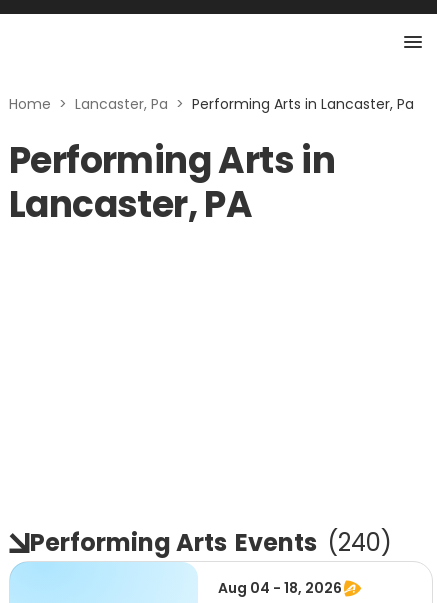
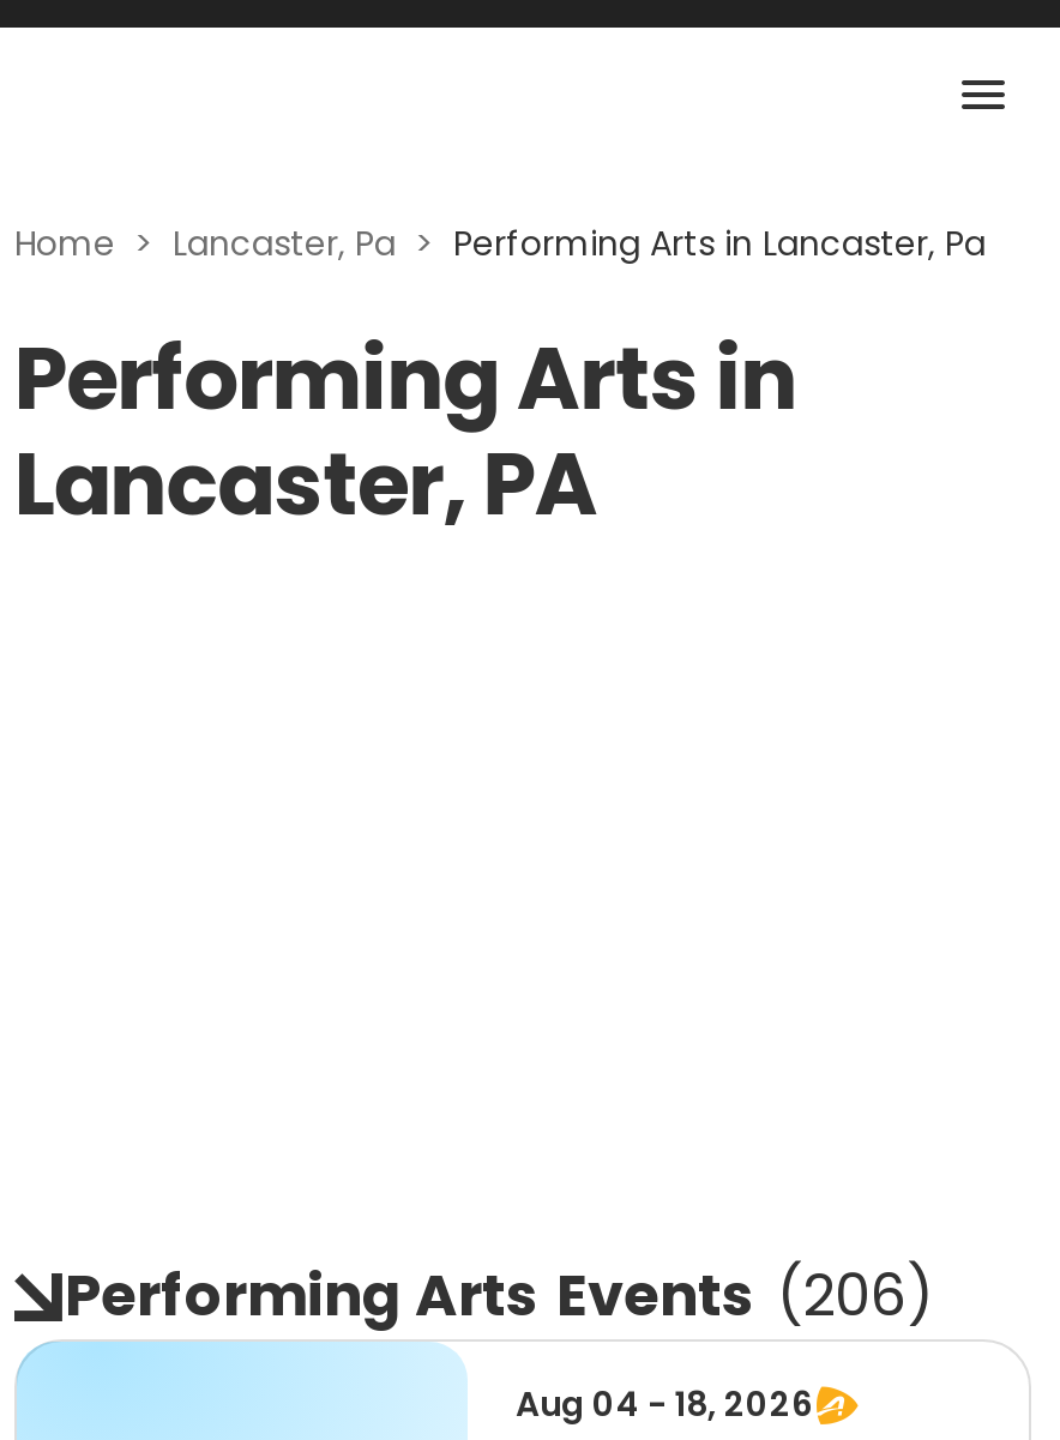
- Performing Arts Events (240)
+ Performing Arts Events (206)
